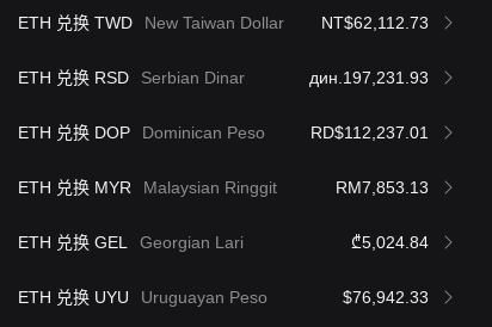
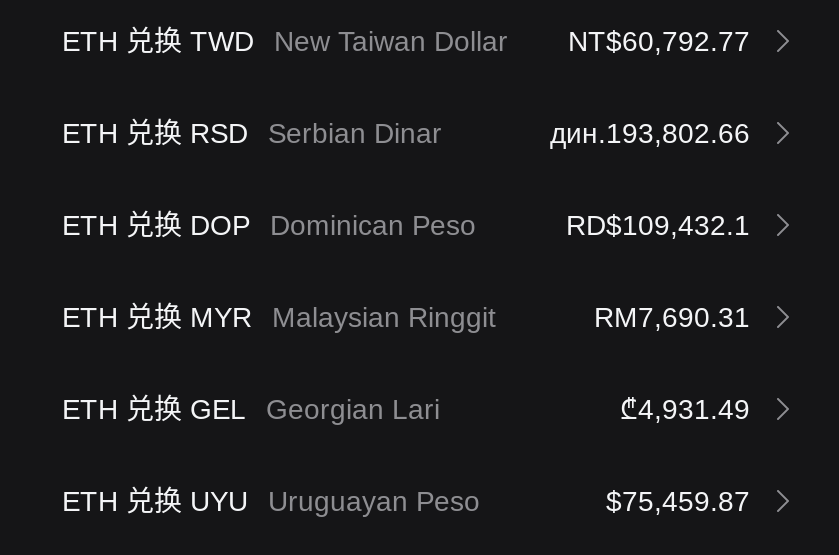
- ETH 兑换 TWD New Taiwan Dollar NT$62,112.73
+ ETH 兑换 TWD New Taiwan Dollar NT$60,792.77

- дин.197,231.93
+ дин.193,802.66

- RD$112,237.01
+ RD$109,432.1

- RM7,853.13
+ RM7,690.31

- ₾5,024.84
+ ₾4,931.49

- $76,942.33
+ $75,459.87
